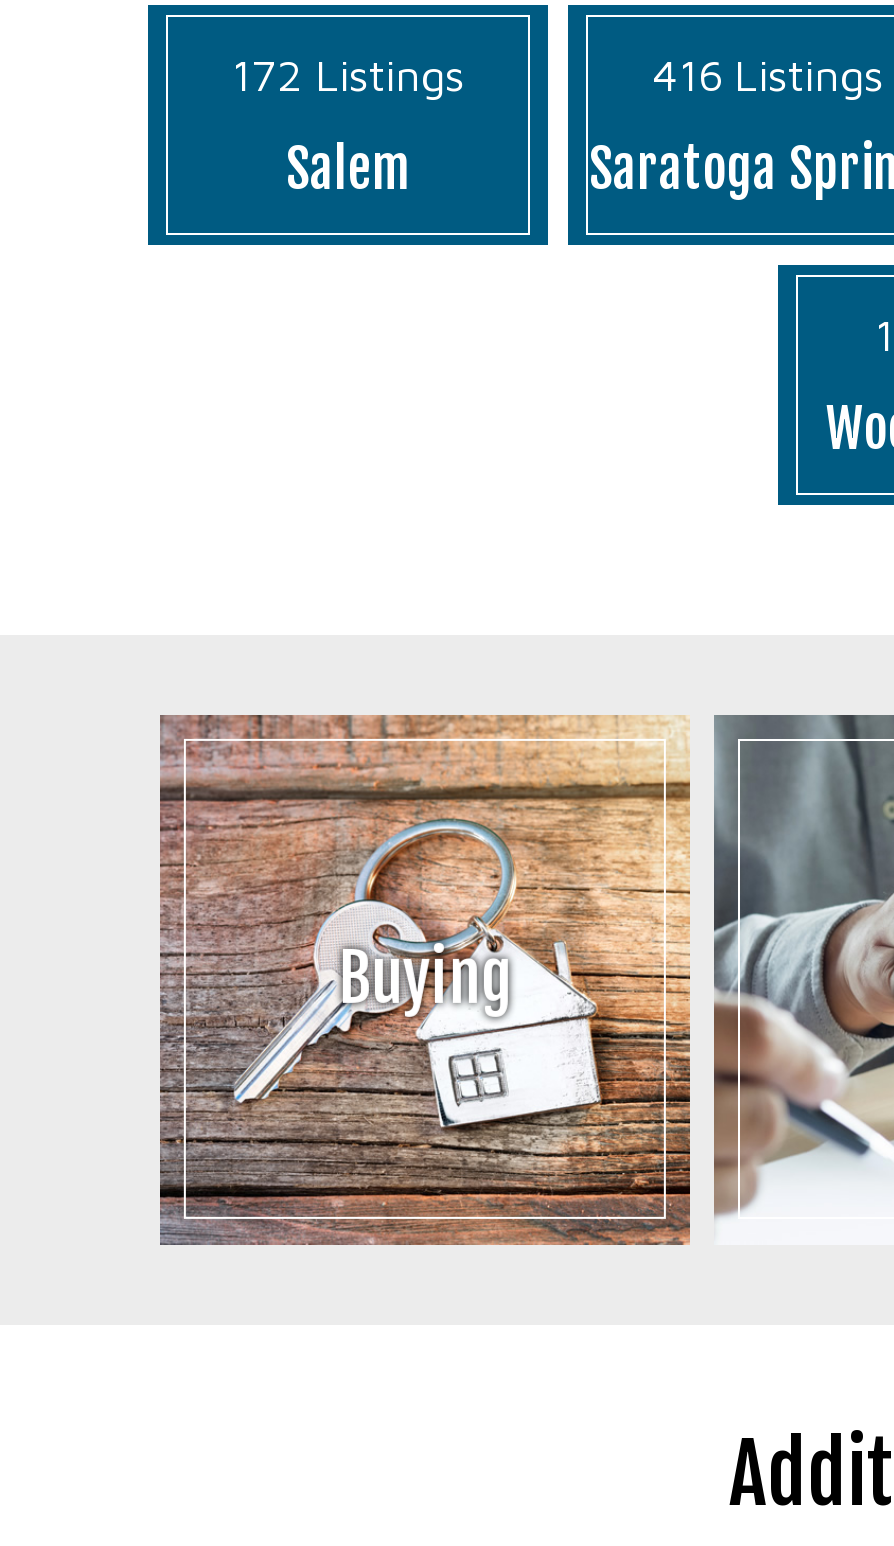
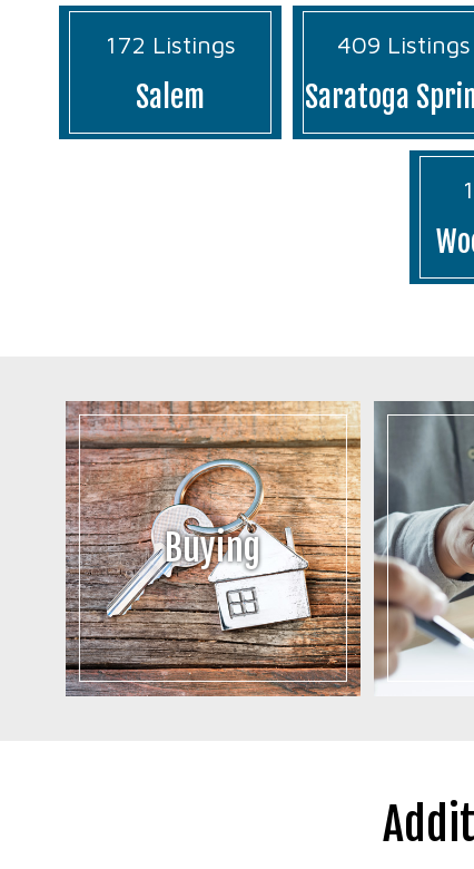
- 416 Listings
+ 409 Listings
